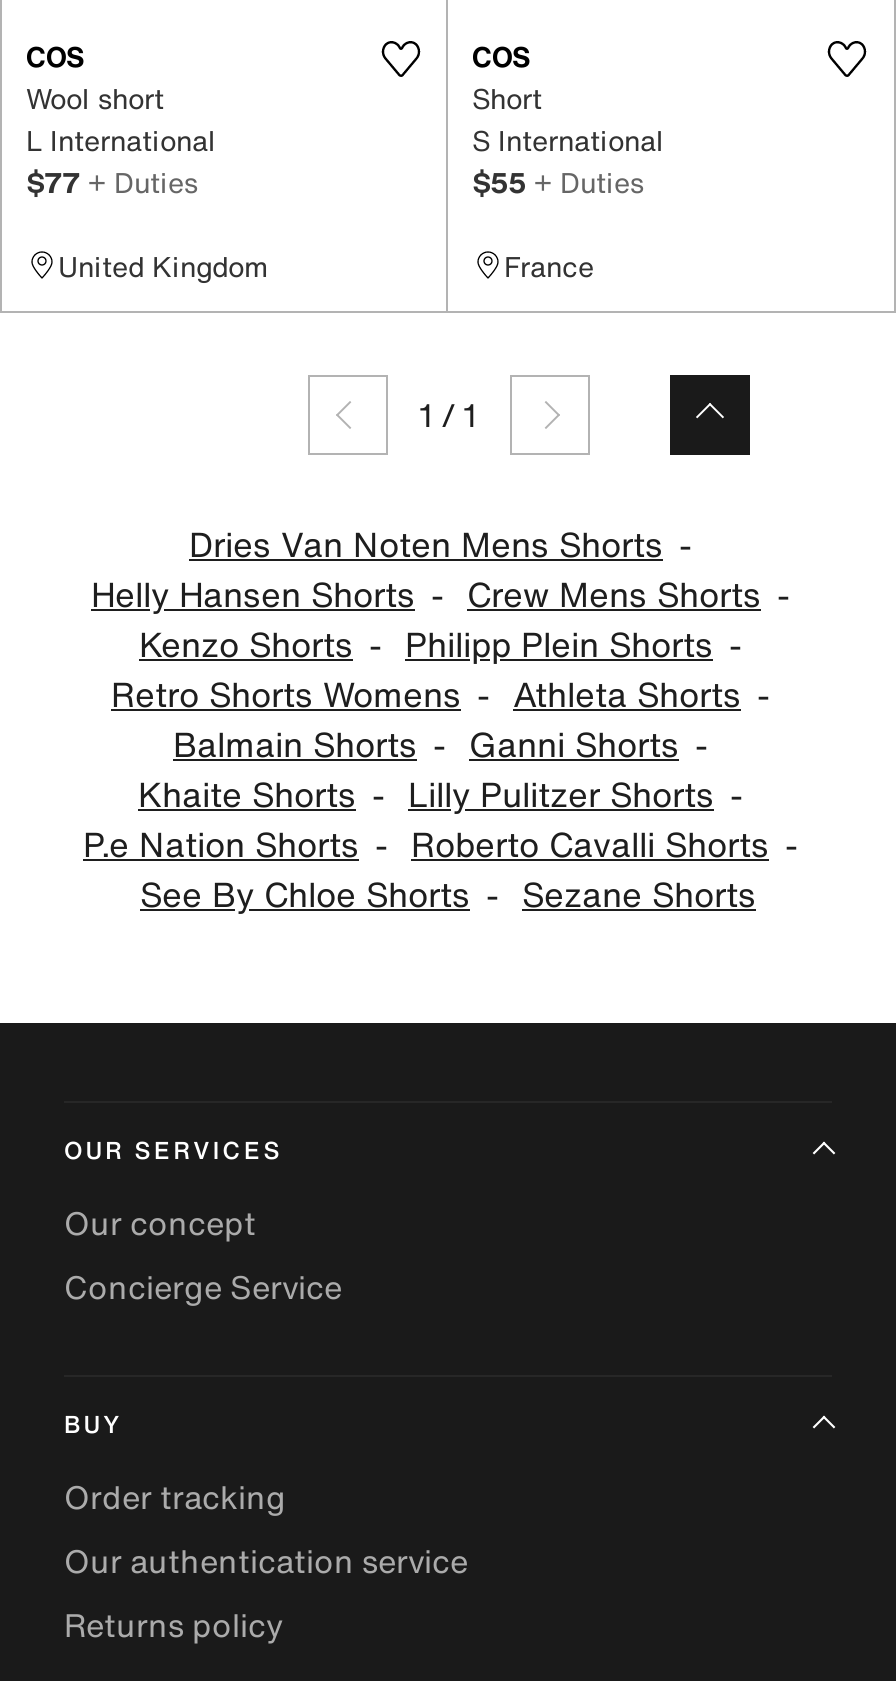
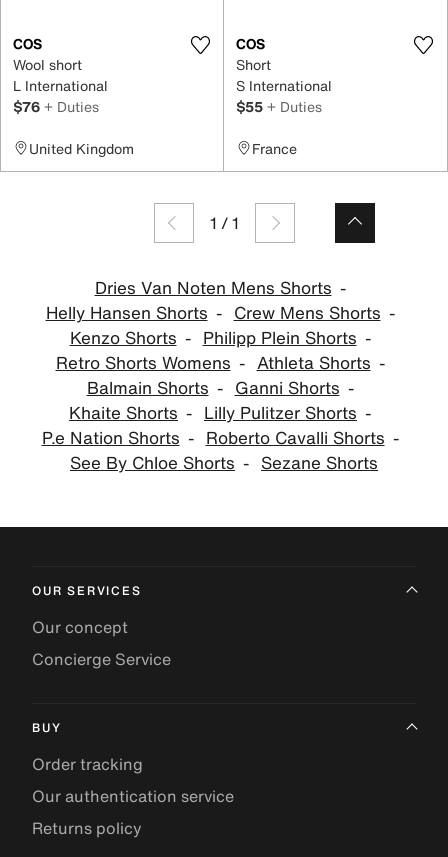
- $77 + Duties
+ $76 + Duties
